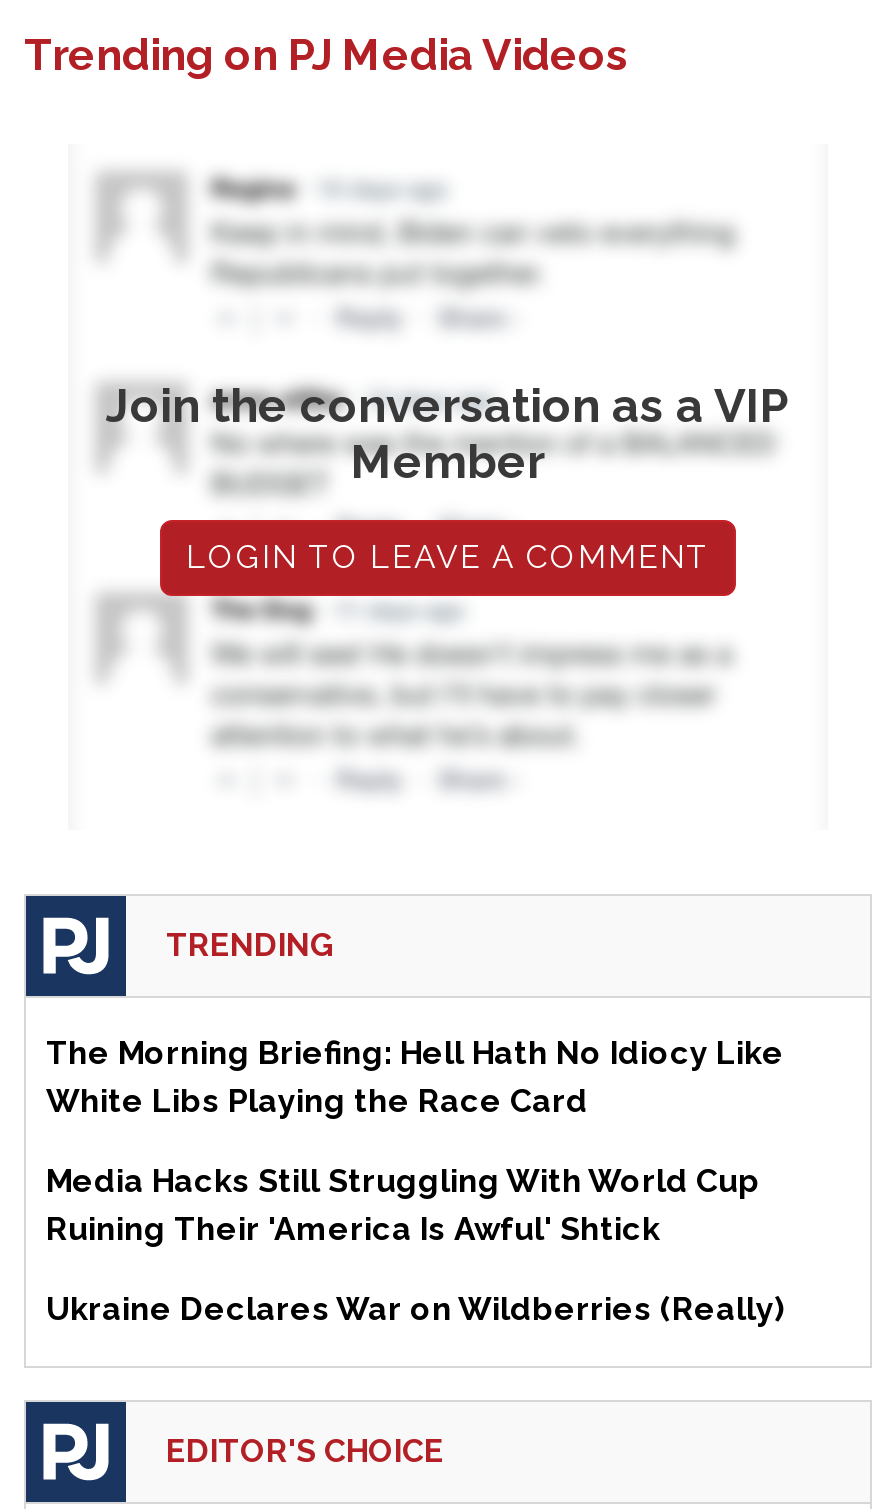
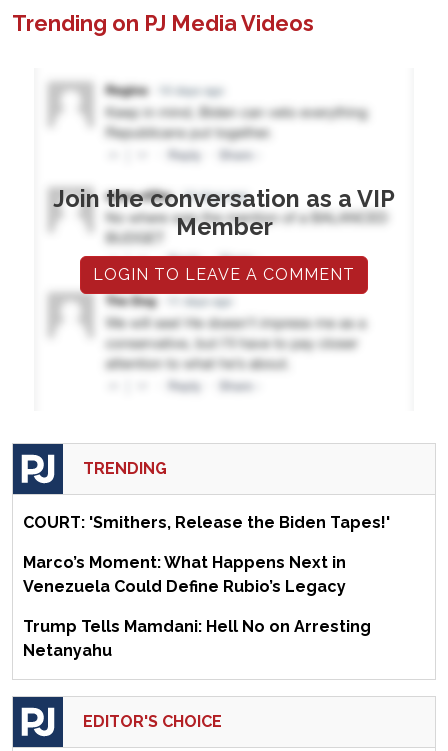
- The Morning Briefing: Hell Hath No Idiocy Like
- White Libs Playing the Race Card
+ COURT: 'Smithers, Release the Biden Tapes!'

- Media Hacks Still Struggling With World Cup
- Ruining Their 'America Is Awful' Shtick
+ Marco’s Moment: What Happens Next in
+ Venezuela Could Define Rubio’s Legacy

- Ukraine Declares War on Wildberries (Really)
+ Trump Tells Mamdani: Hell No on Arresting
+ Netanyahu
